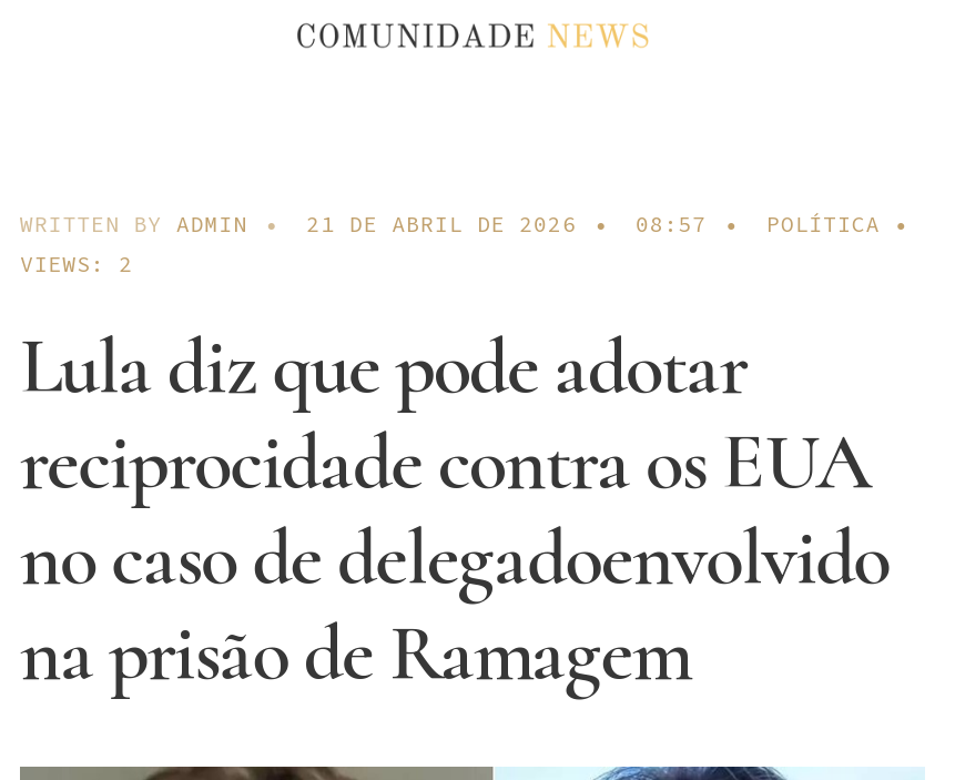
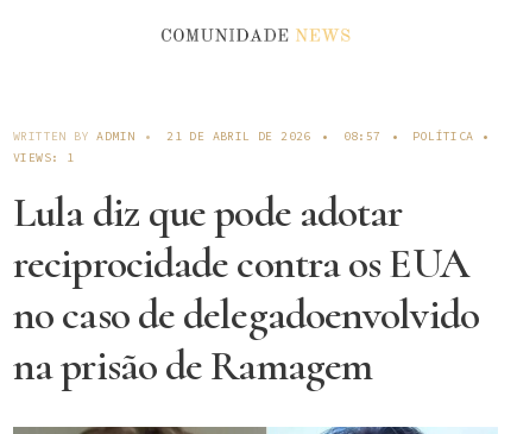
- VIEWS: 2
+ VIEWS: 1
